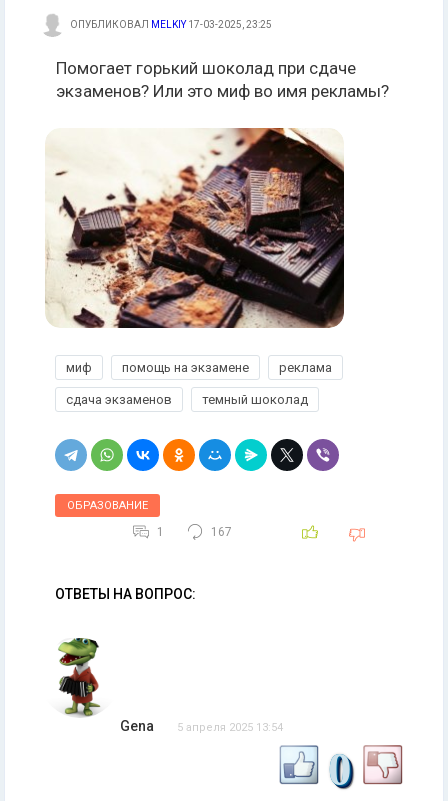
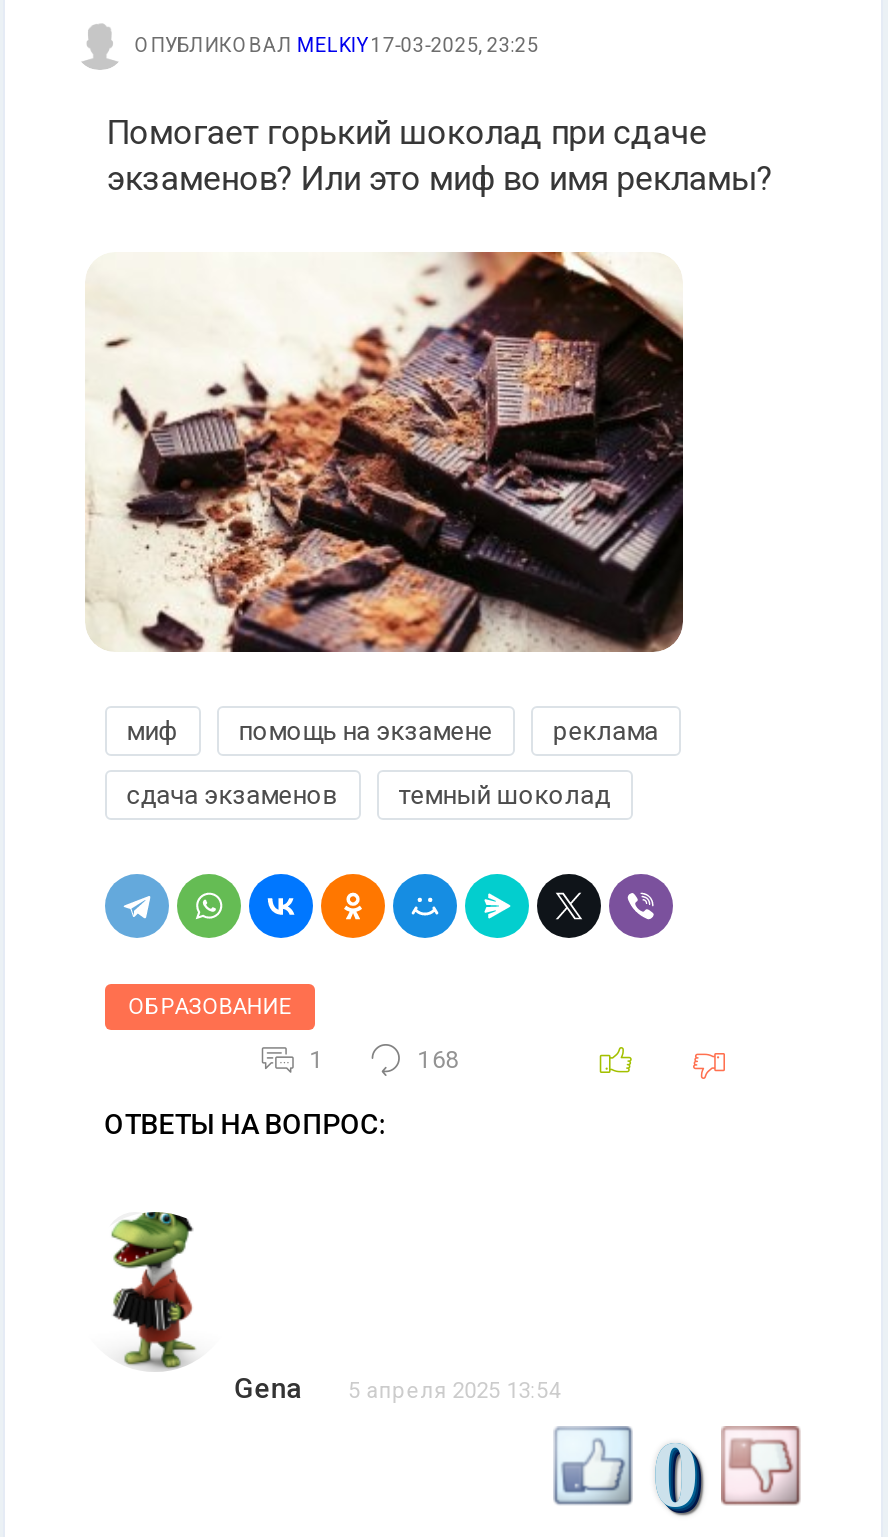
- 167
+ 168
